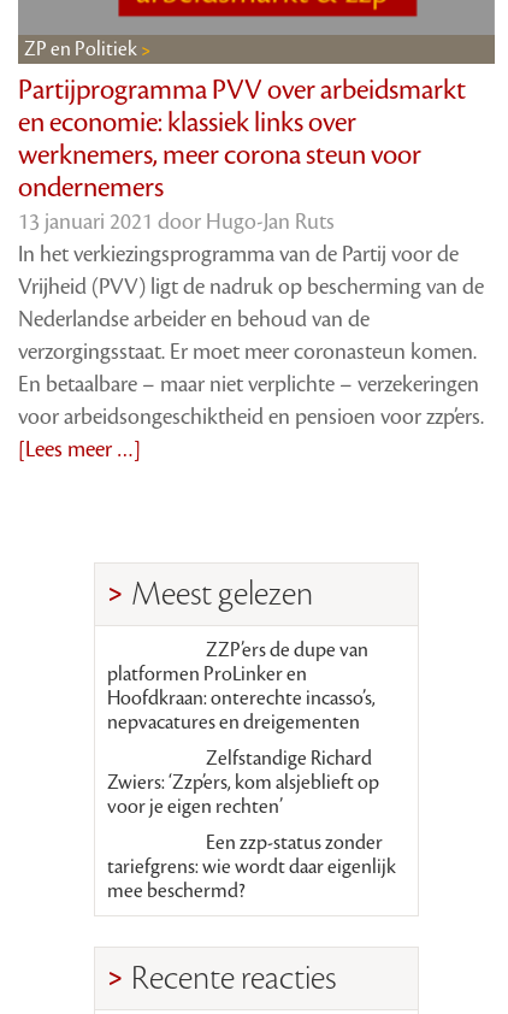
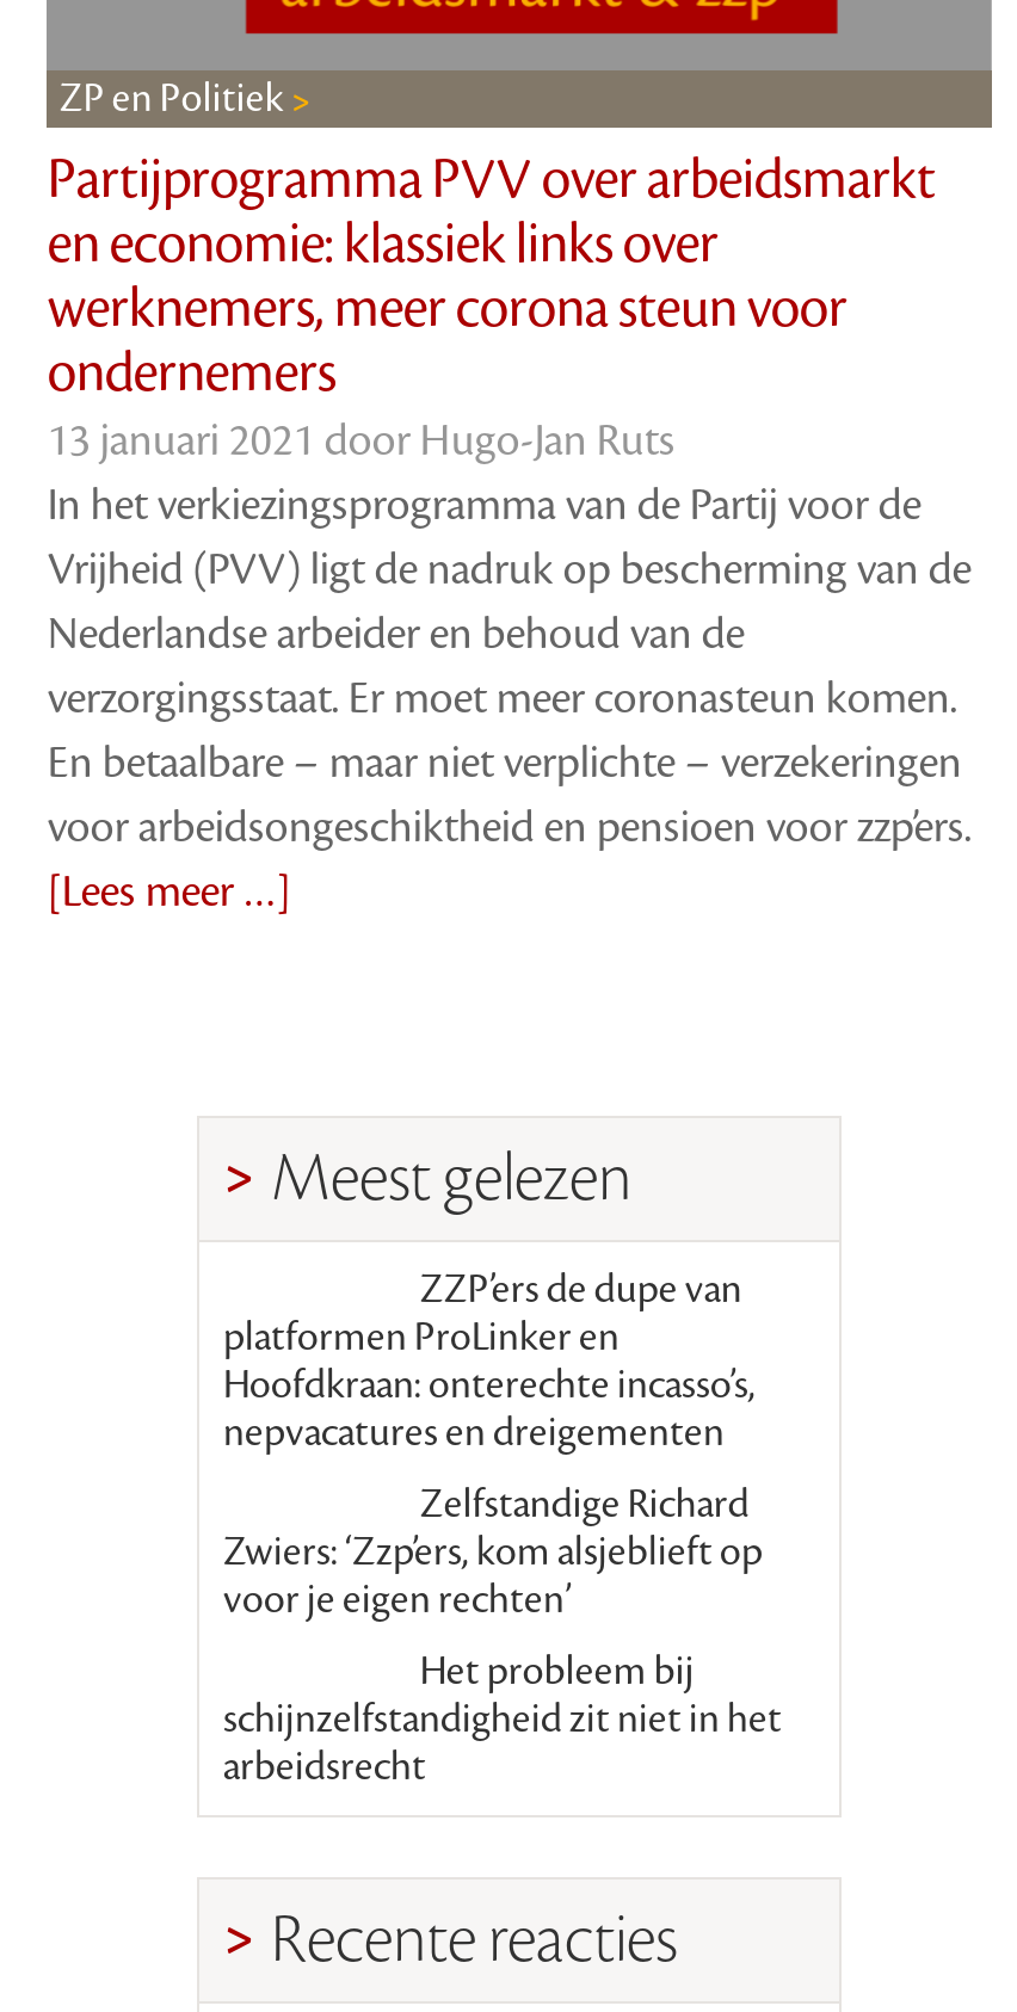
- Een zzp-status zonder
- tariefgrens: wie wordt daar eigenlijk
- mee beschermd?
+ Het probleem bij
+ schijnzelfstandigheid zit niet in het
+ arbeidsrecht
